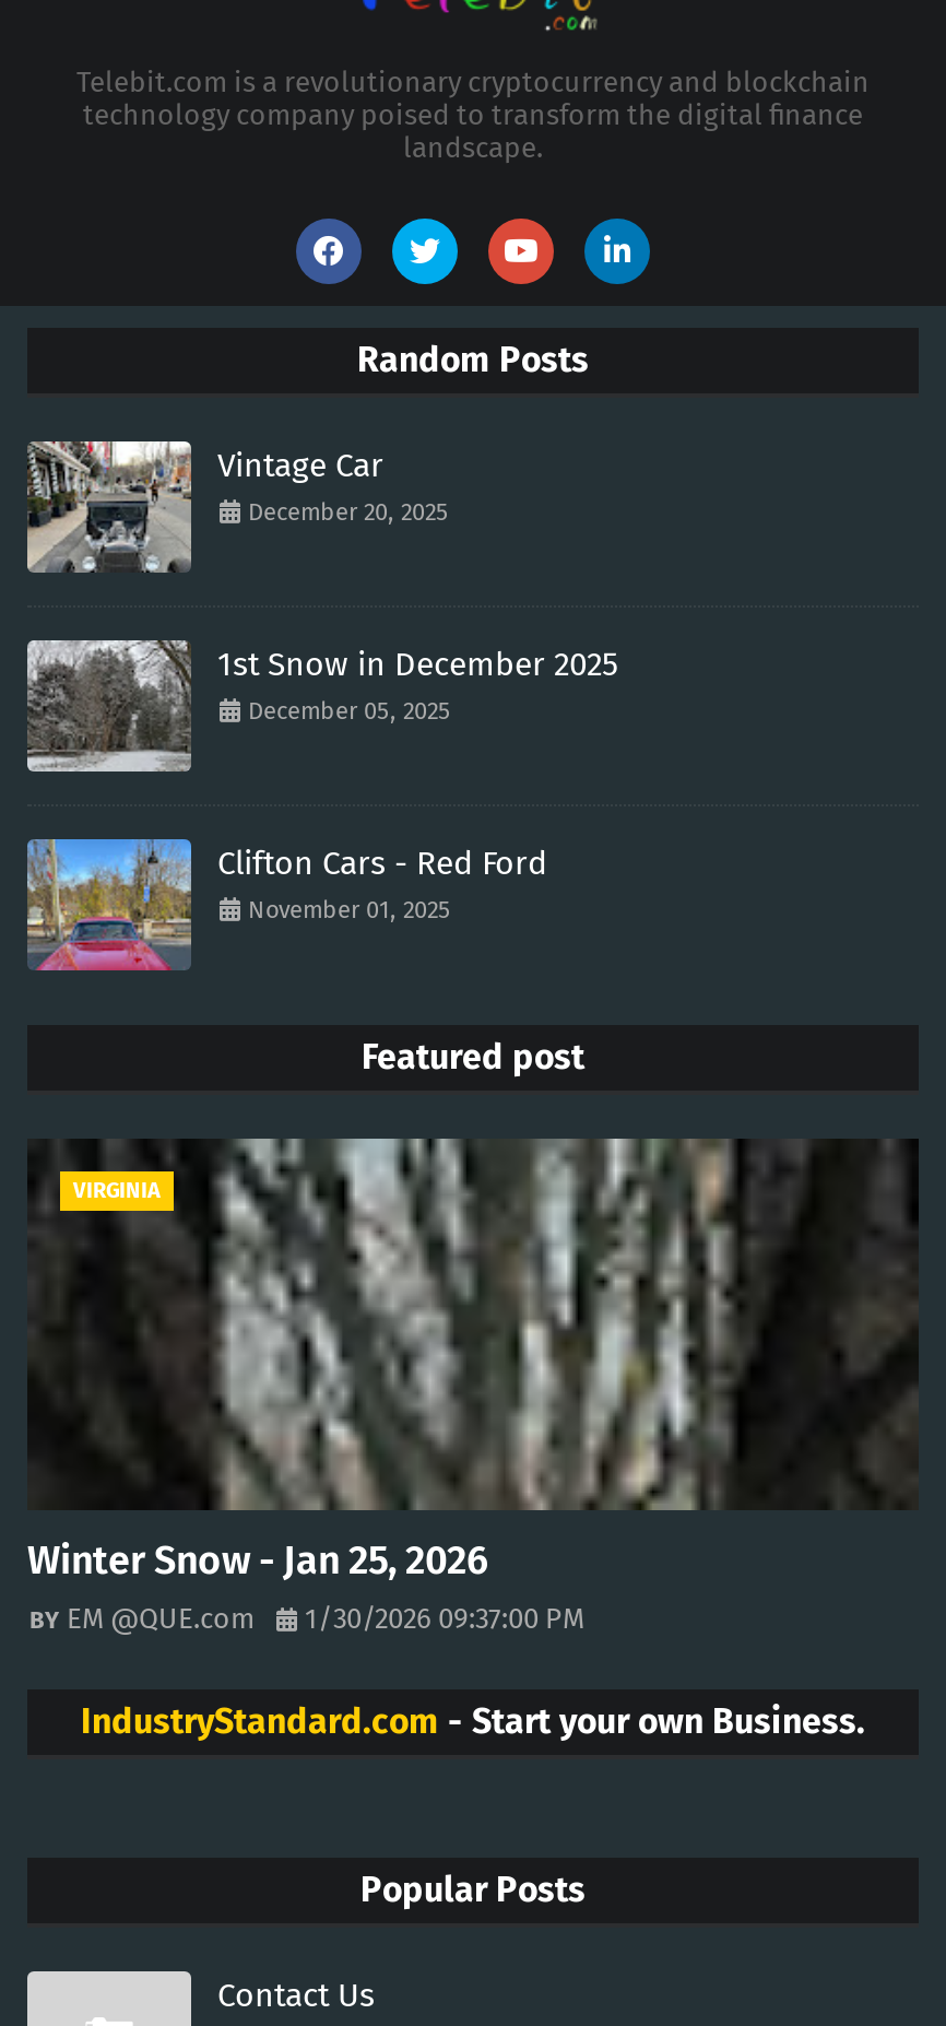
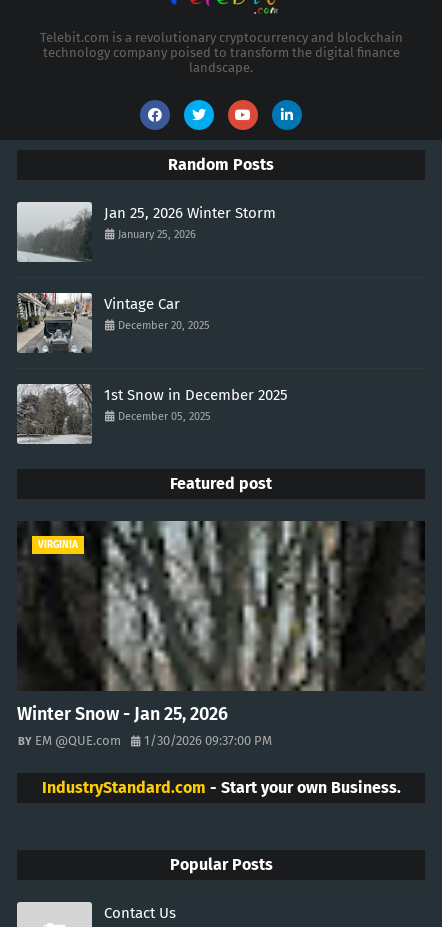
+ [image]
+ Jan 25, 2026 Winter Storm
+ January 25, 2026

moved down: [image] | Vintage Car | December 20, 2025 | 1st Snow in December 2025 | December 05, 2025

- [image]
- Clifton Cars - Red Ford
- November 01, 2025
